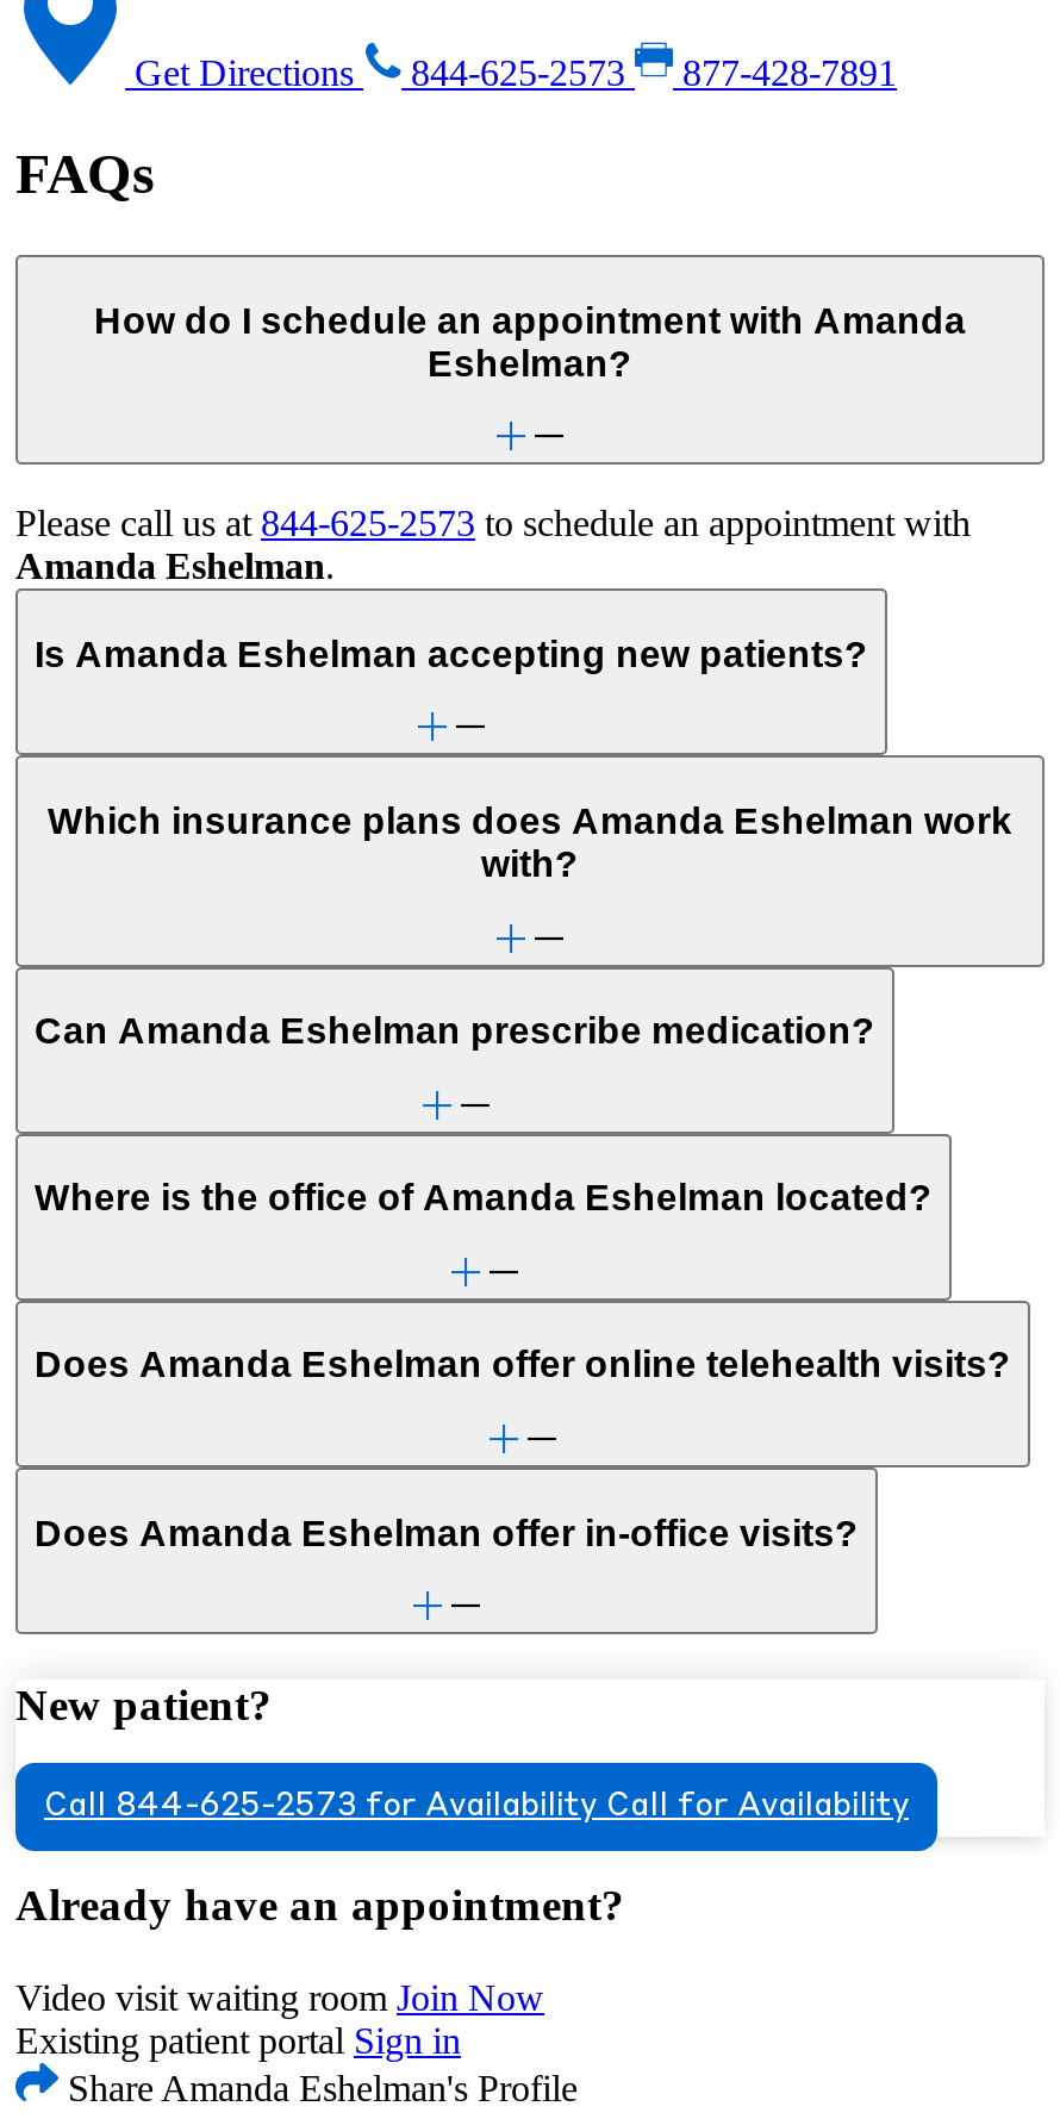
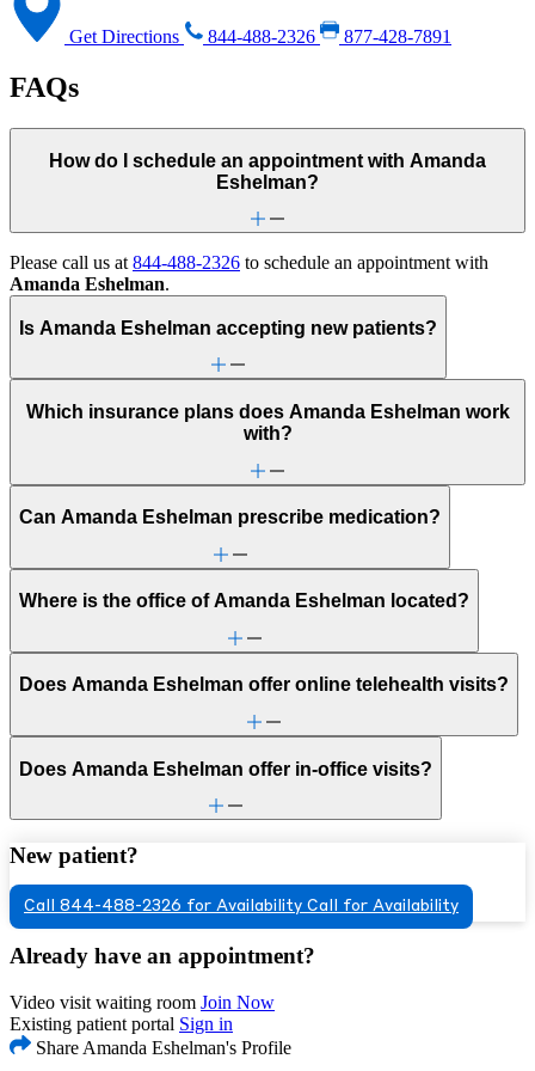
- Get Directions 844-625-2573 877-428-7891
+ Get Directions 844-488-2326 877-428-7891

- Please call us at 844-625-2573 to schedule an appointment with
+ Please call us at 844-488-2326 to schedule an appointment with

- Call 844-625-2573 for Availability Call for Availability
+ Call 844-488-2326 for Availability Call for Availability
